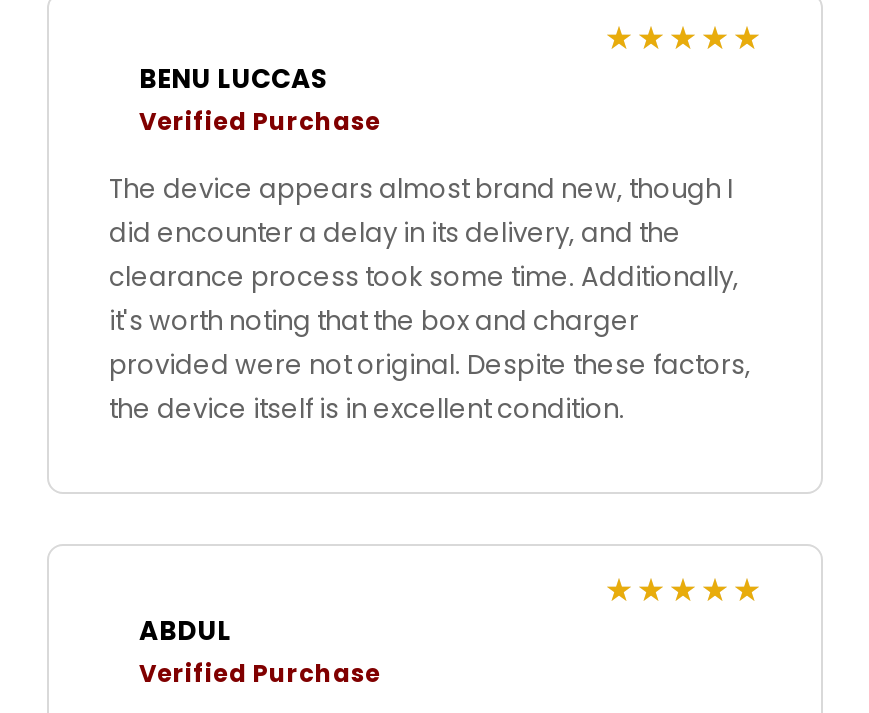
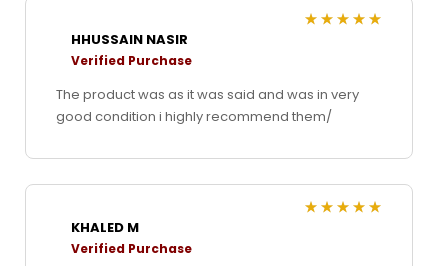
- BENU LUCCAS
+ HHUSSAIN NASIR

- The device appears almost brand new, though I
- did encounter a delay in its delivery, and the
- clearance process took some time. Additionally,
- it's worth noting that the box and charger
- provided were not original. Despite these factors,
- the device itself is in excellent condition.
+ The product was as it was said and was in very
+ good condition i highly recommend them/

- ABDUL
+ KHALED M
